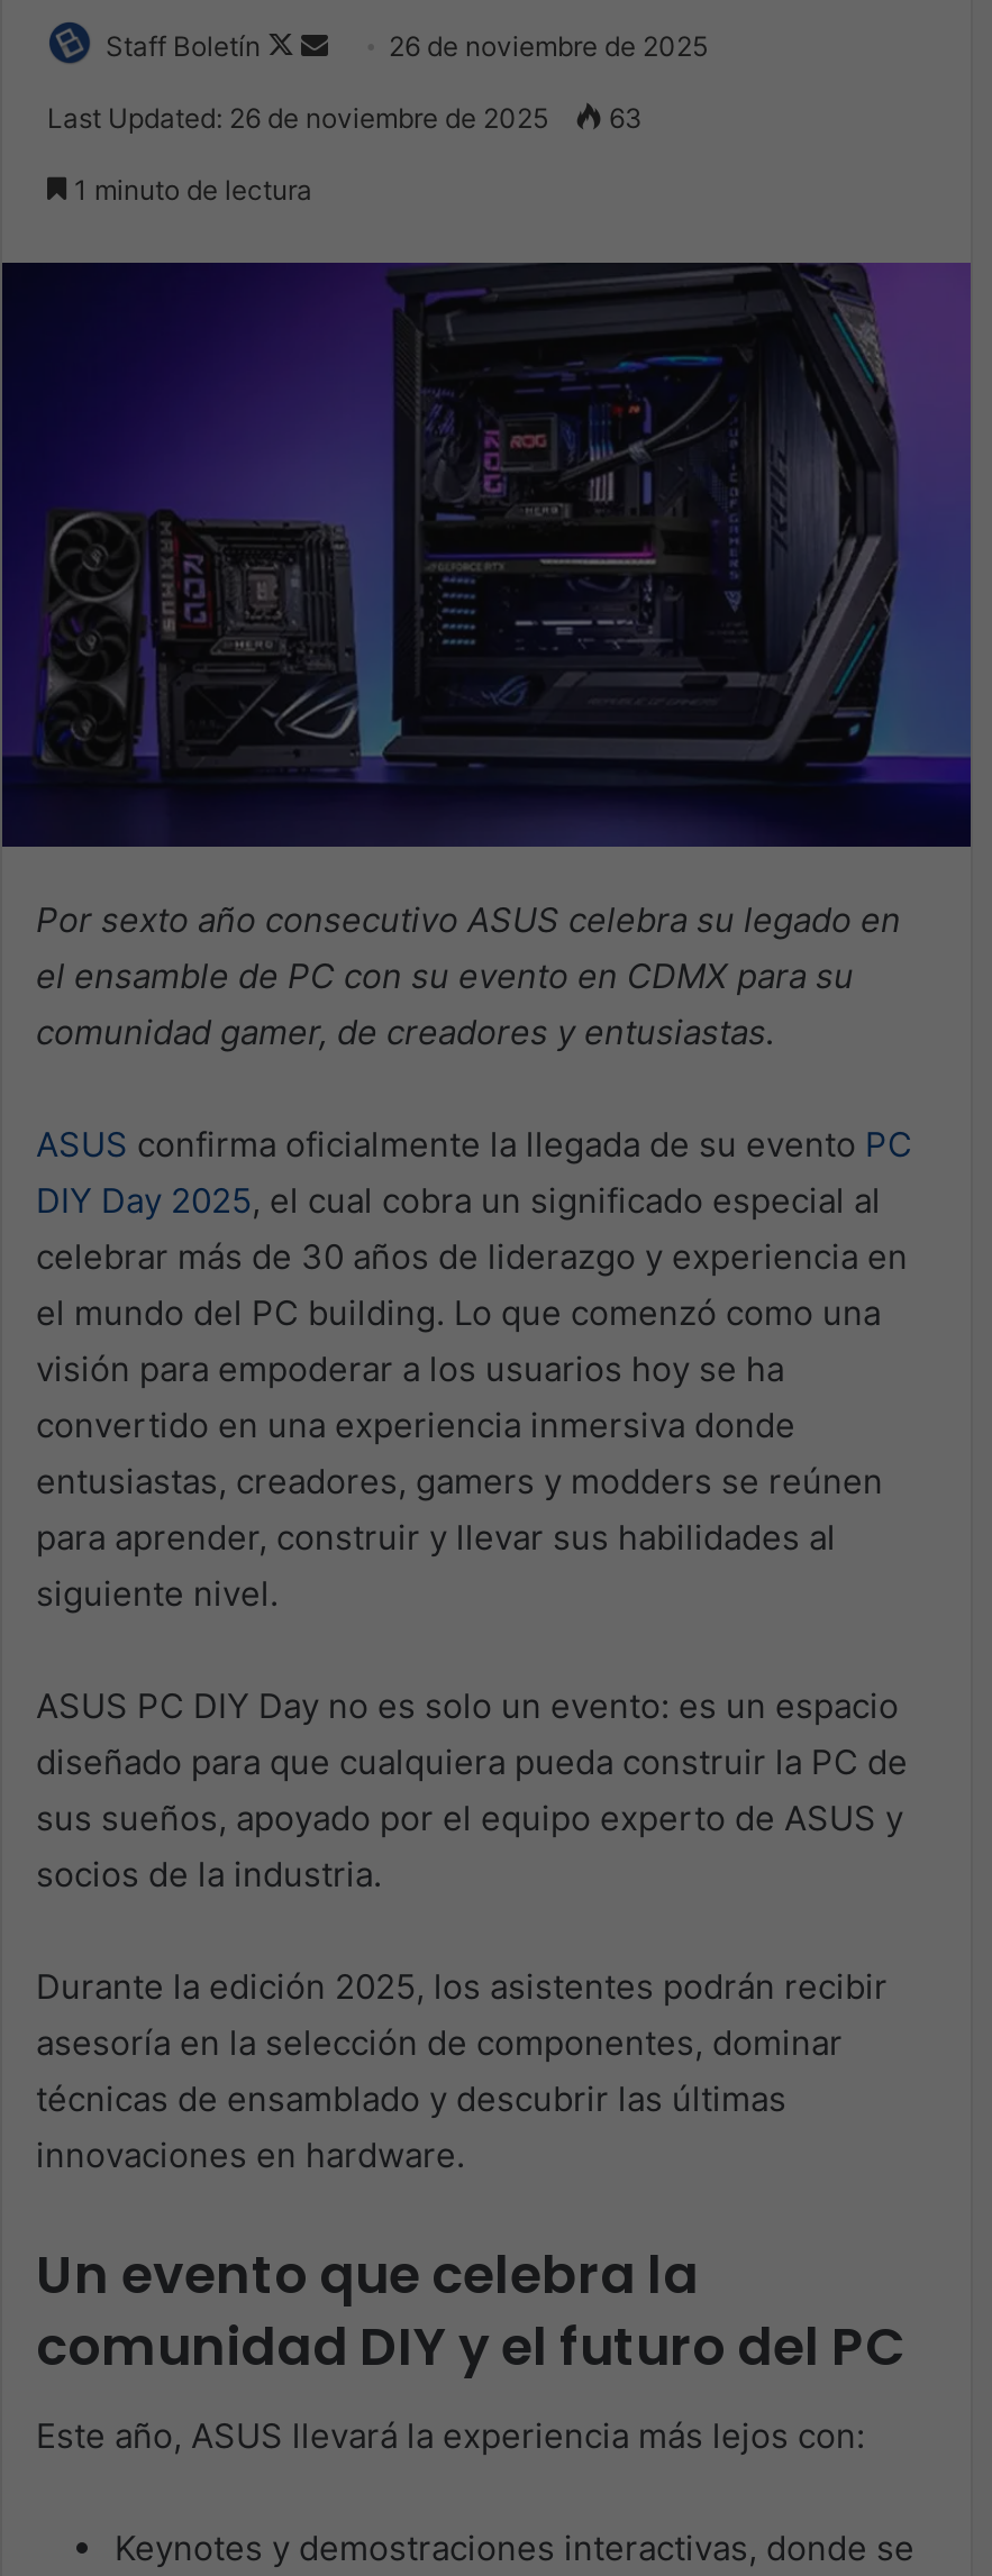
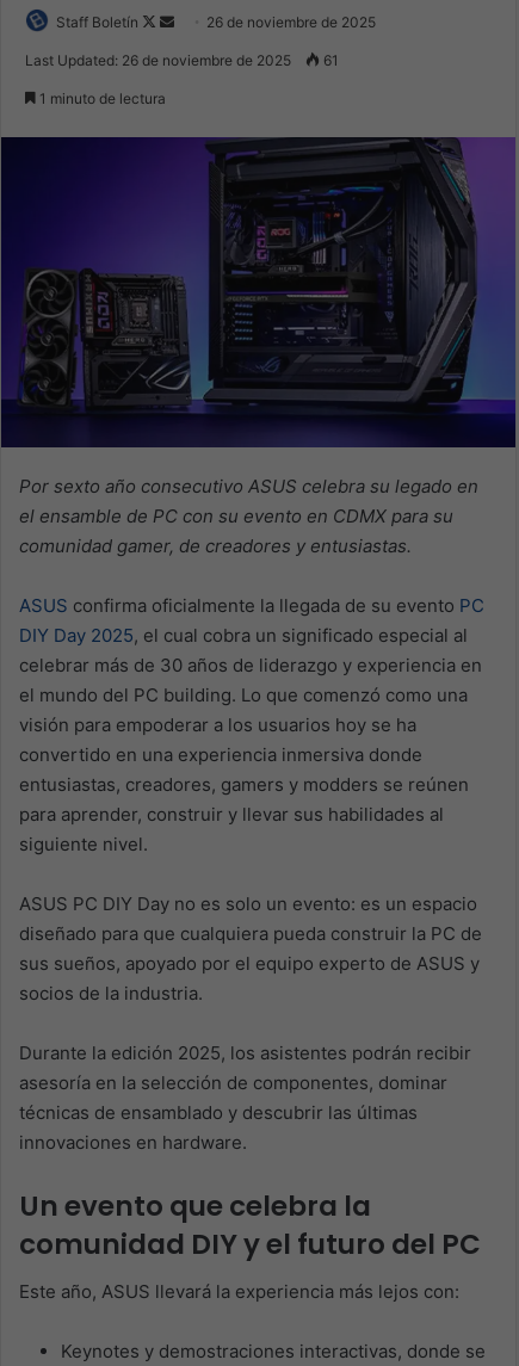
- Last Updated: 26 de noviembre de 2025 63
+ Last Updated: 26 de noviembre de 2025 61
